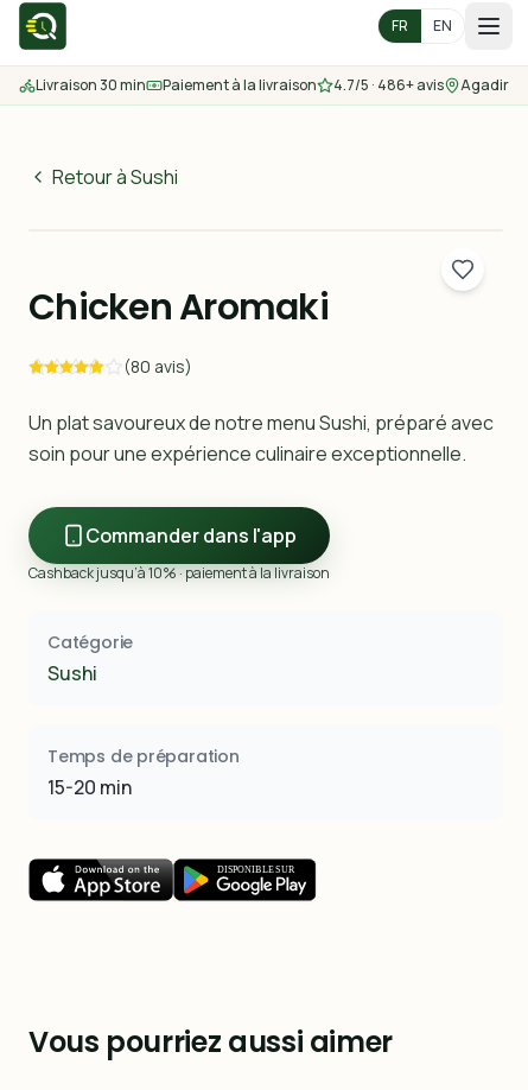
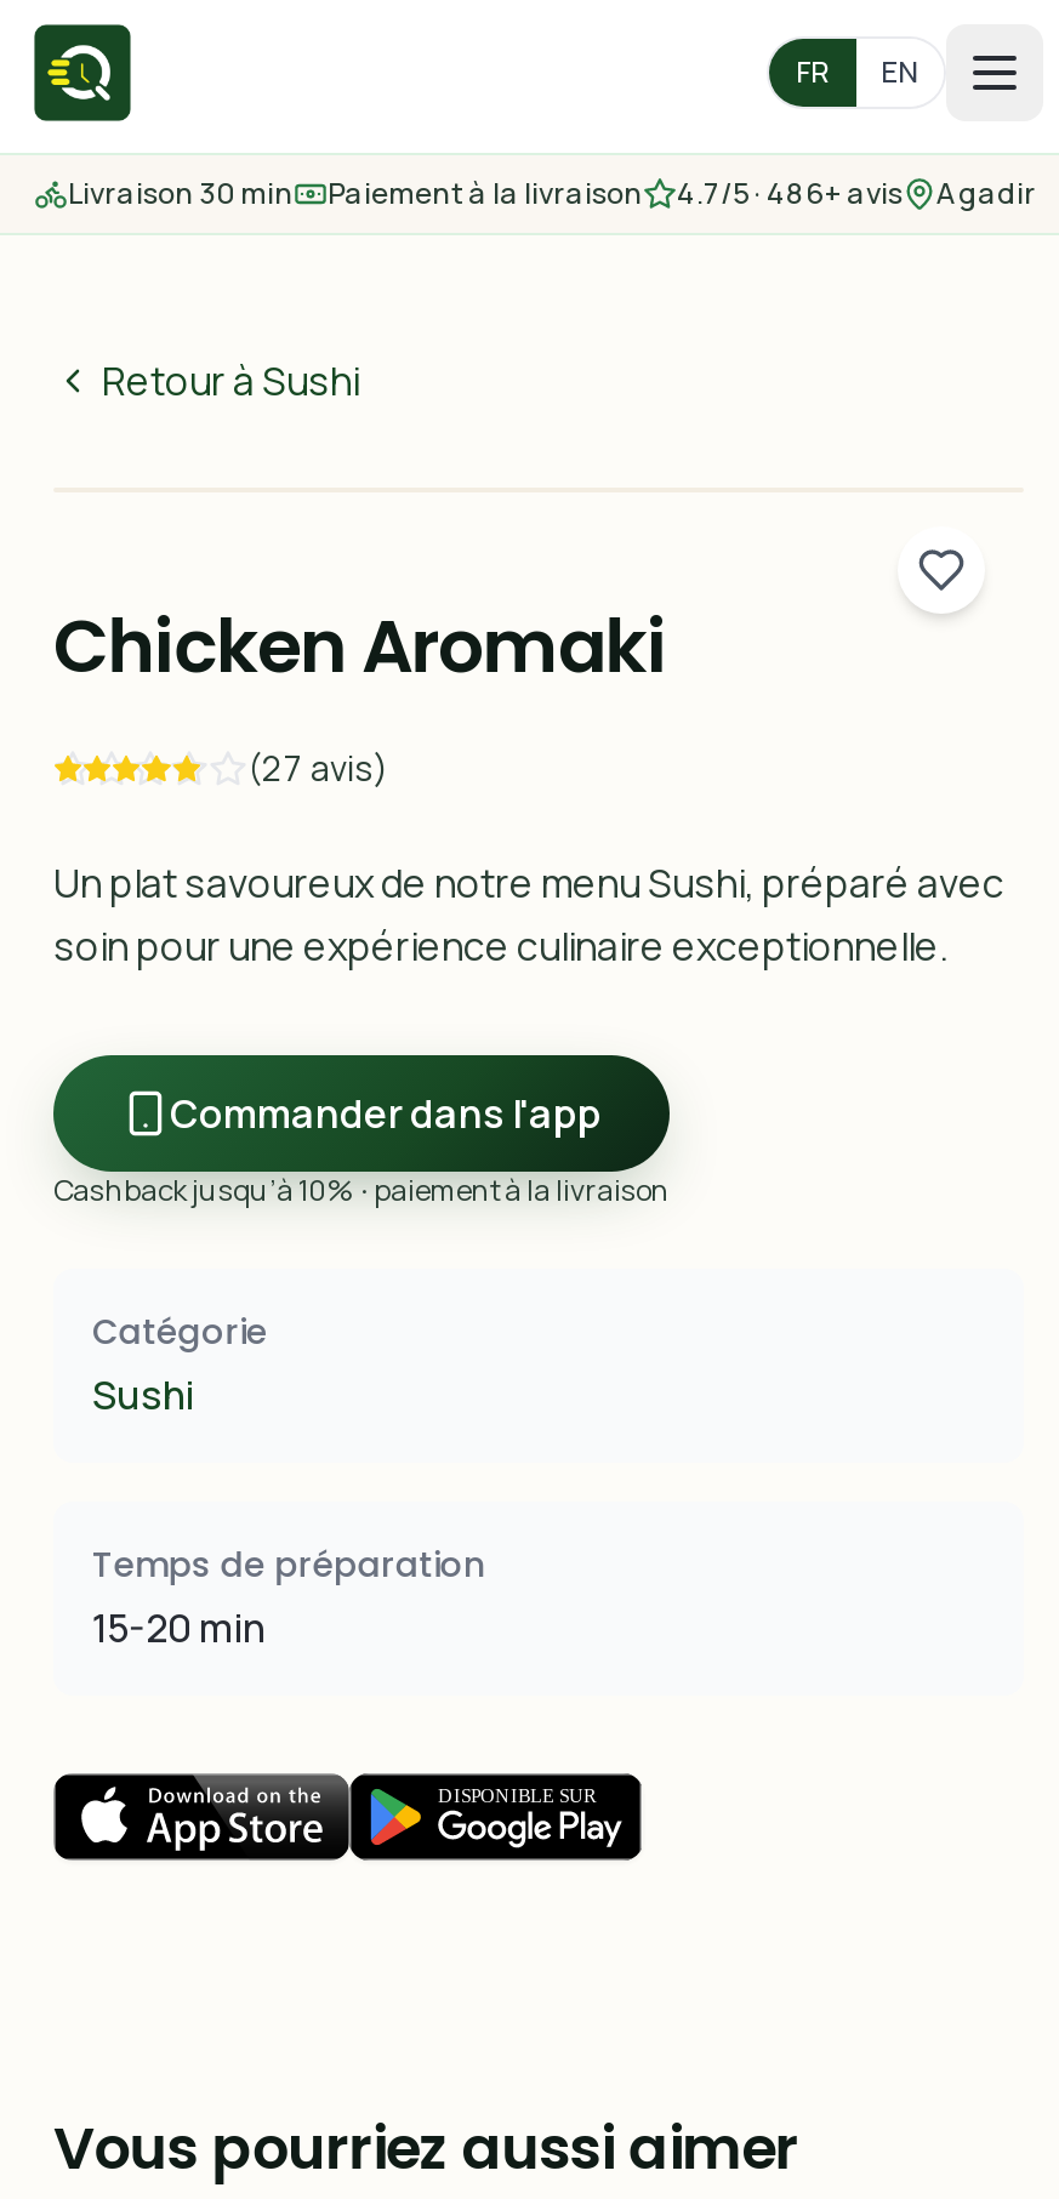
- (80 avis)
+ (27 avis)
